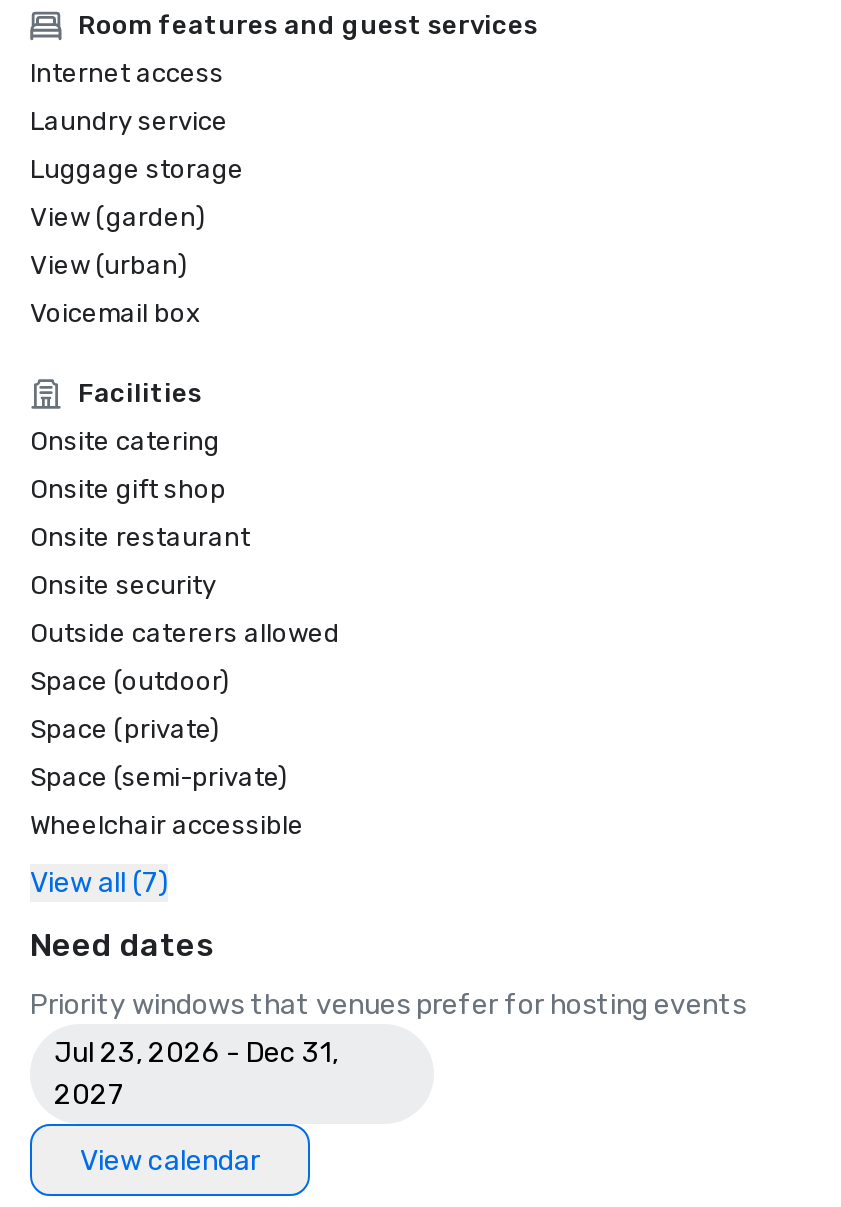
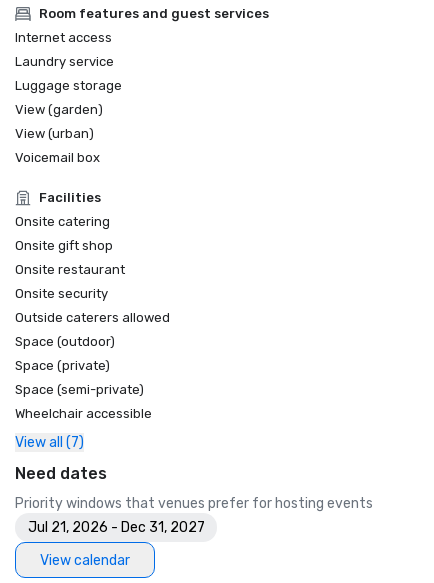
- Jul 23, 2026 - Dec 31,
- 2027
+ Jul 21, 2026 - Dec 31, 2027
